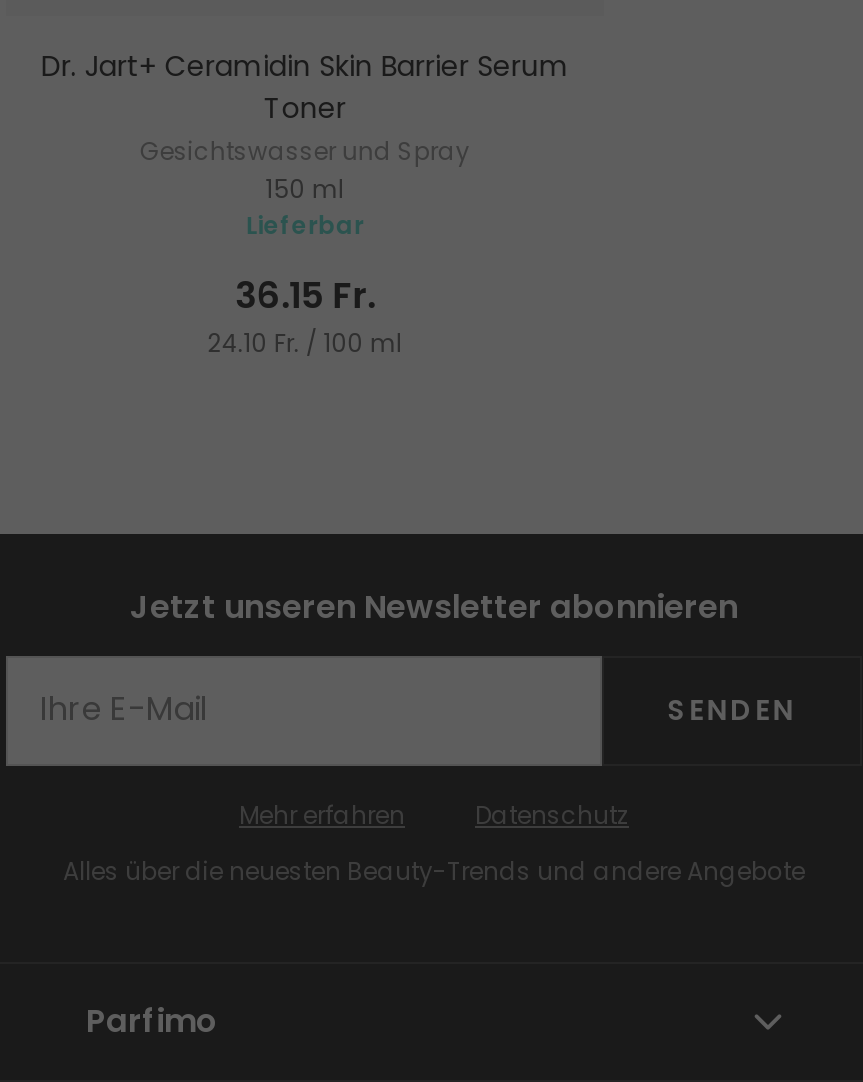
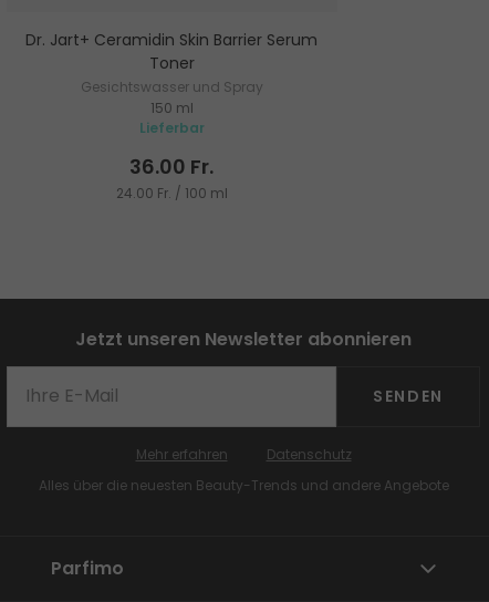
- 36.15 Fr.
+ 36.00 Fr.

- 24.10 Fr. / 100 ml
+ 24.00 Fr. / 100 ml
